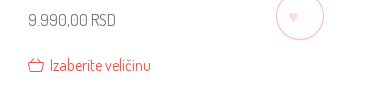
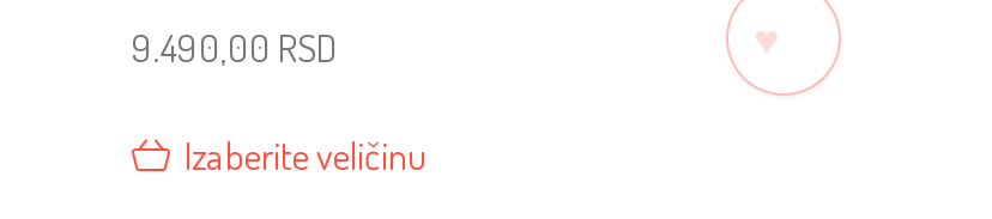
- 9.990,00 RSD
+ 9.490,00 RSD
